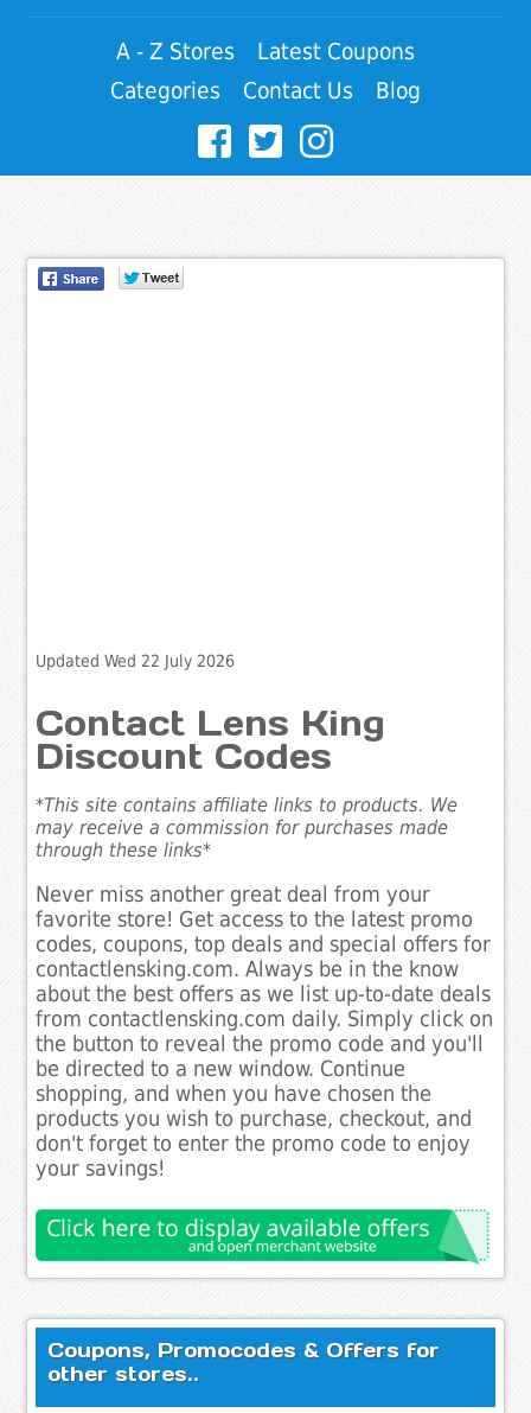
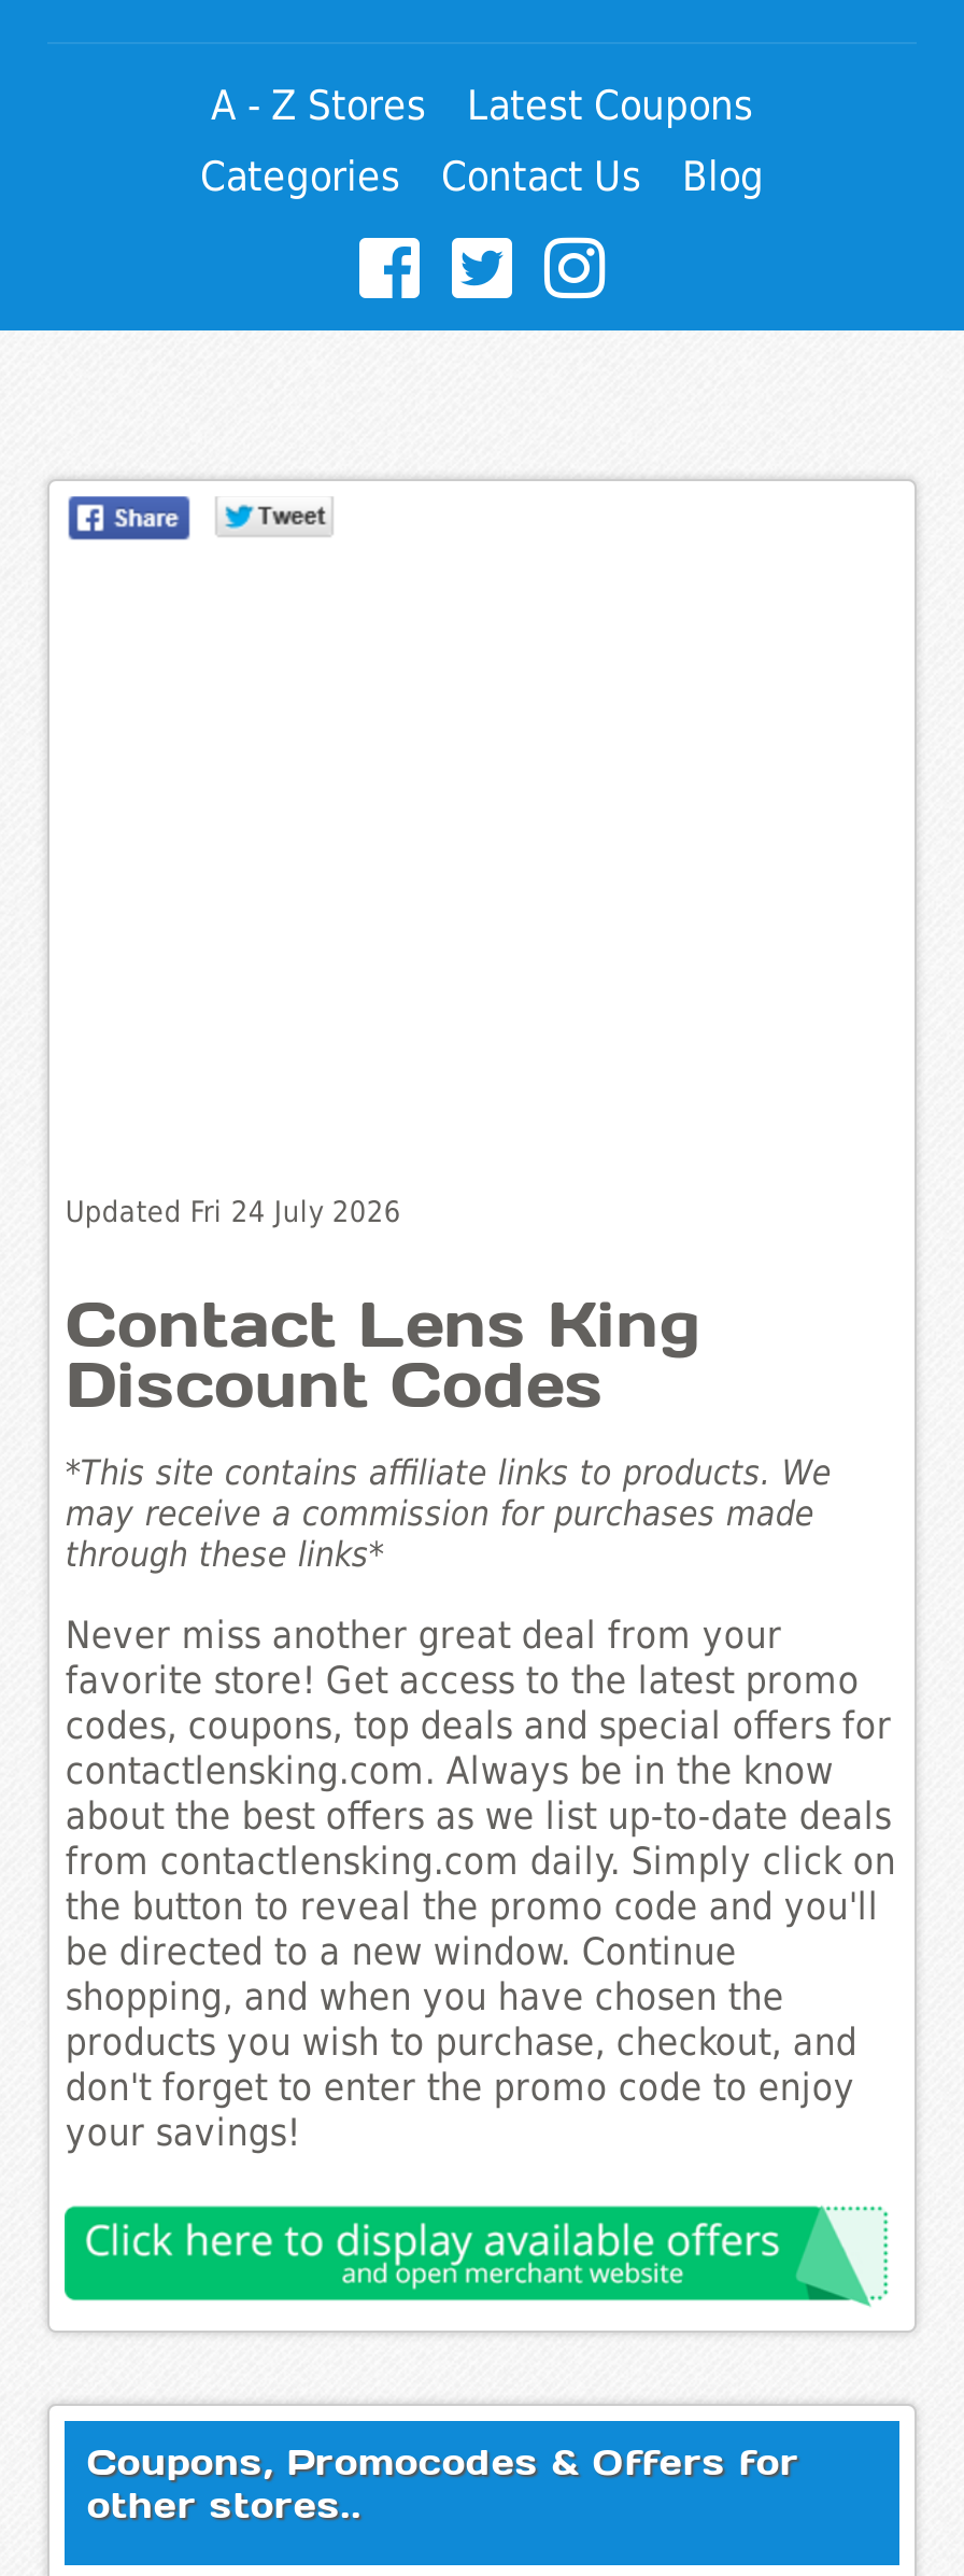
- Updated Wed 22 July 2026
+ Updated Fri 24 July 2026
